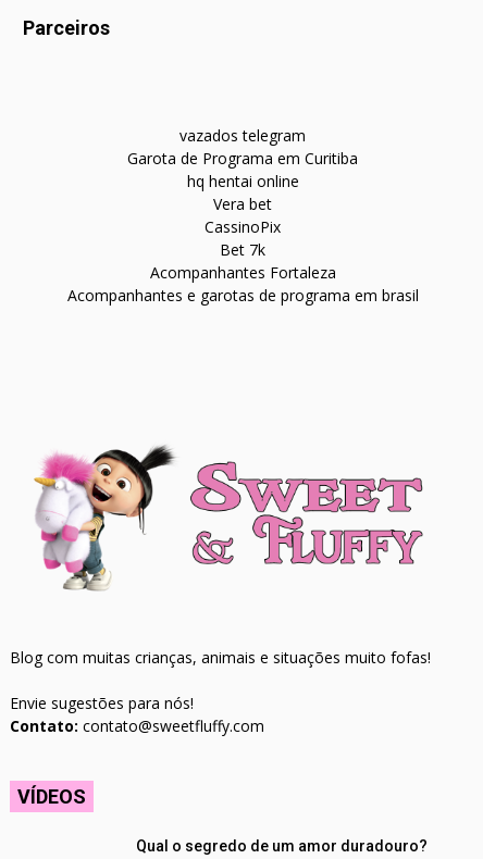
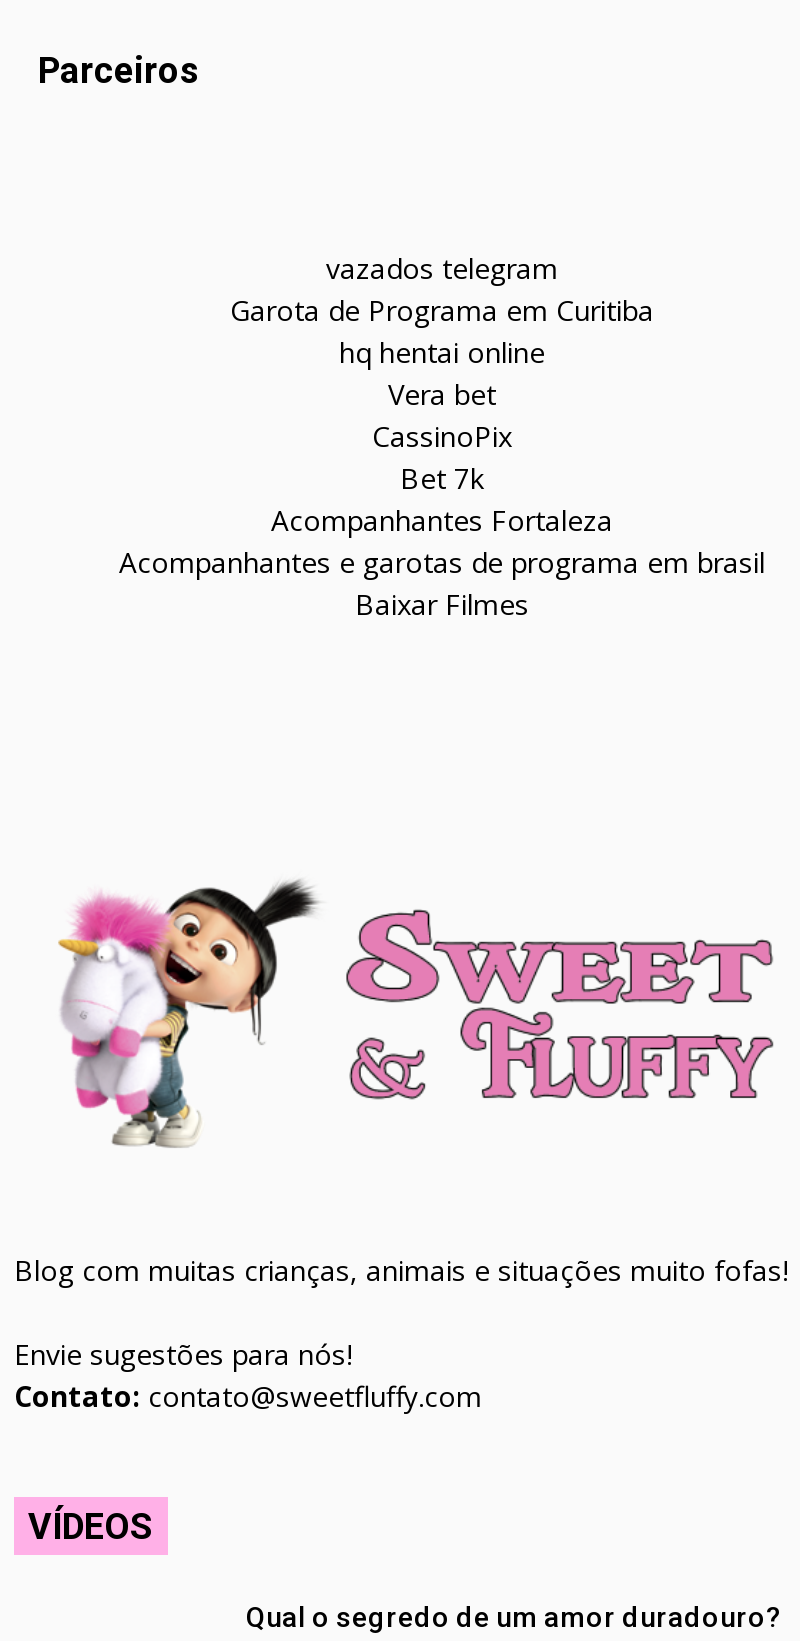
+ Baixar Filmes
